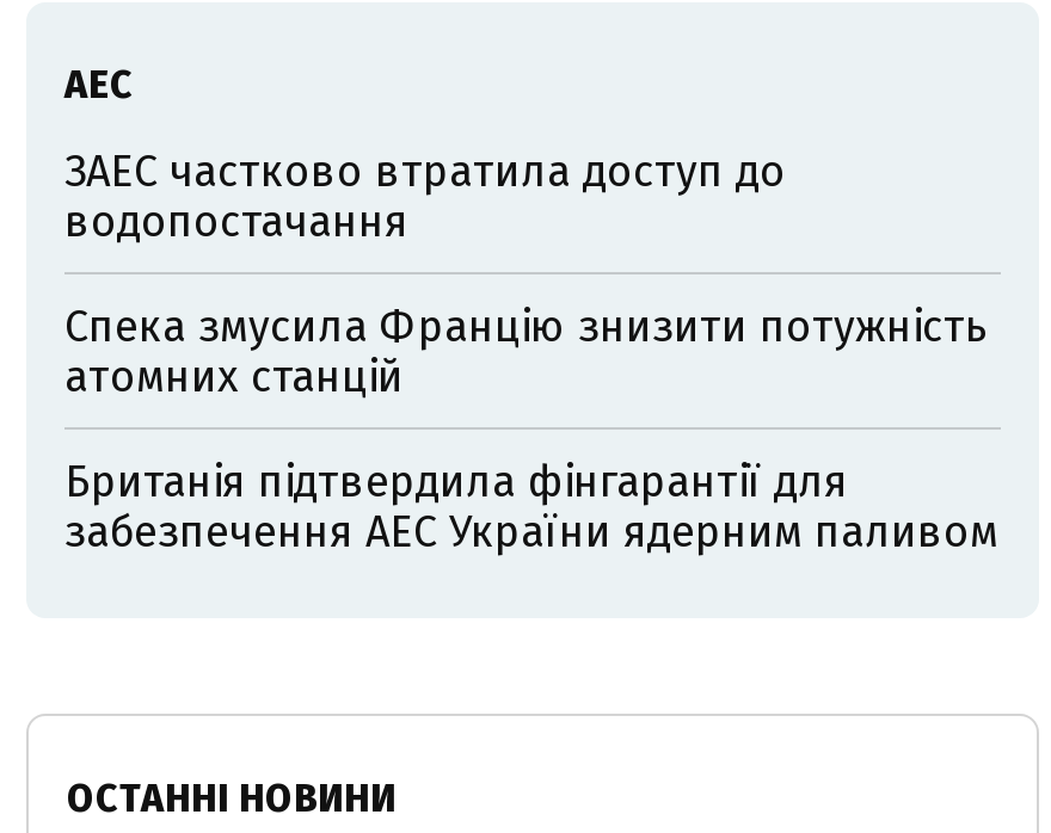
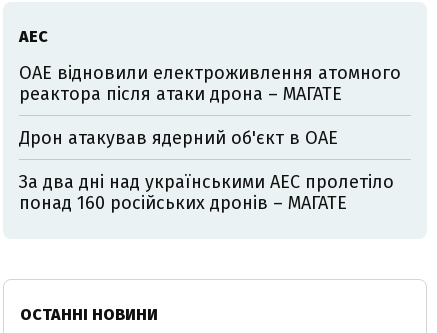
- ЗАЕС частково втратила доступ до
- водопостачання
+ ОАЕ відновили електроживлення атомного
+ реактора після атаки дрона – МАГАТЕ

- Спека змусила Францію знизити потужність
- атомних станцій
+ Дрон атакував ядерний об'єкт в ОАЕ

- Британія підтвердила фінгарантії для
- забезпечення АЕС України ядерним паливом
+ За два дні над українськими АЕС пролетіло
+ понад 160 російських дронів – МАГАТЕ
